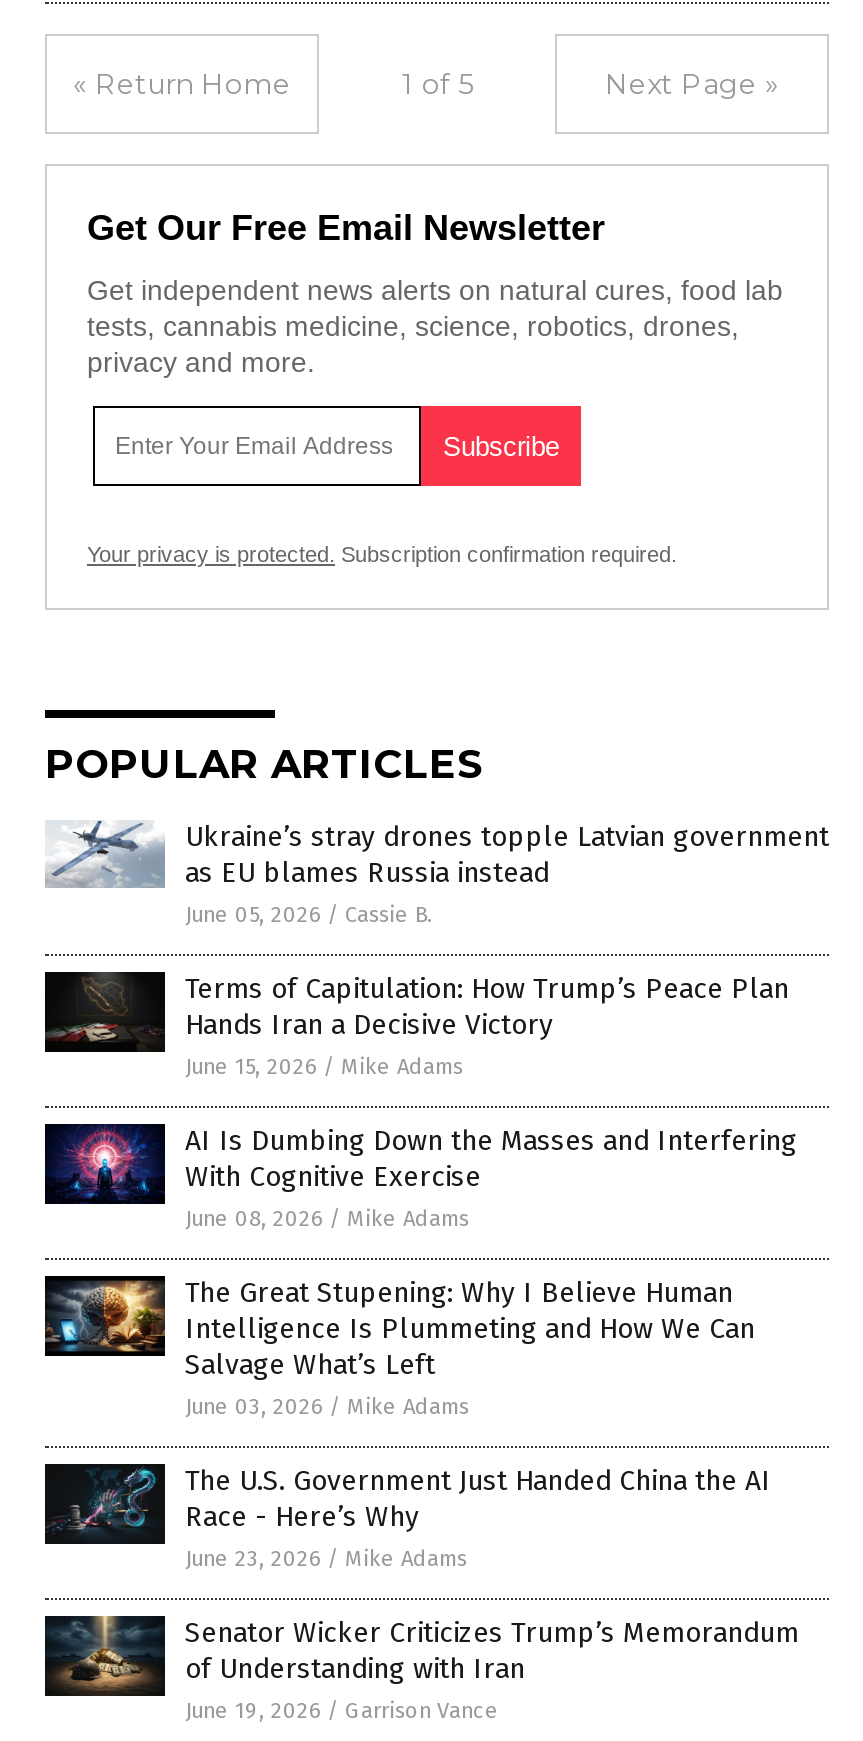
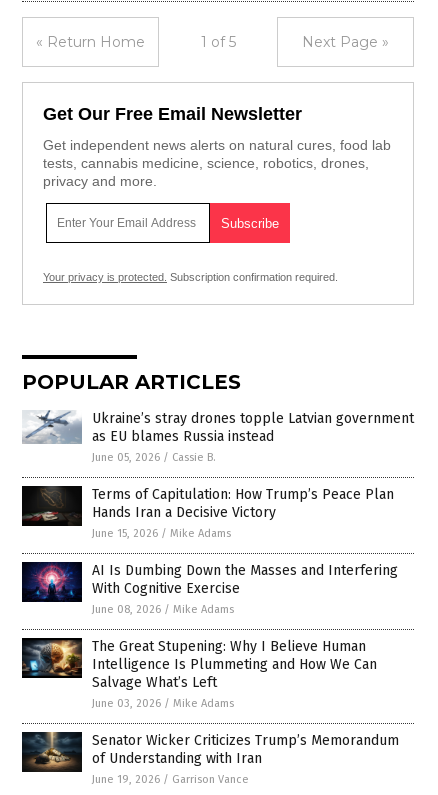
- [image]
- The U.S. Government Just Handed China the AI
- Race - Here’s Why
- June 23, 2026 / Mike Adams
